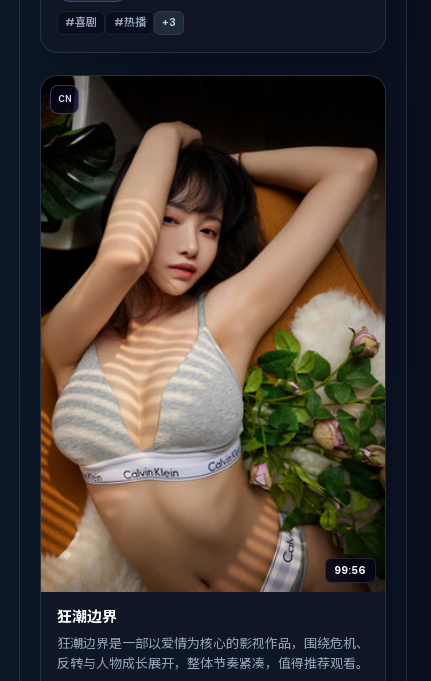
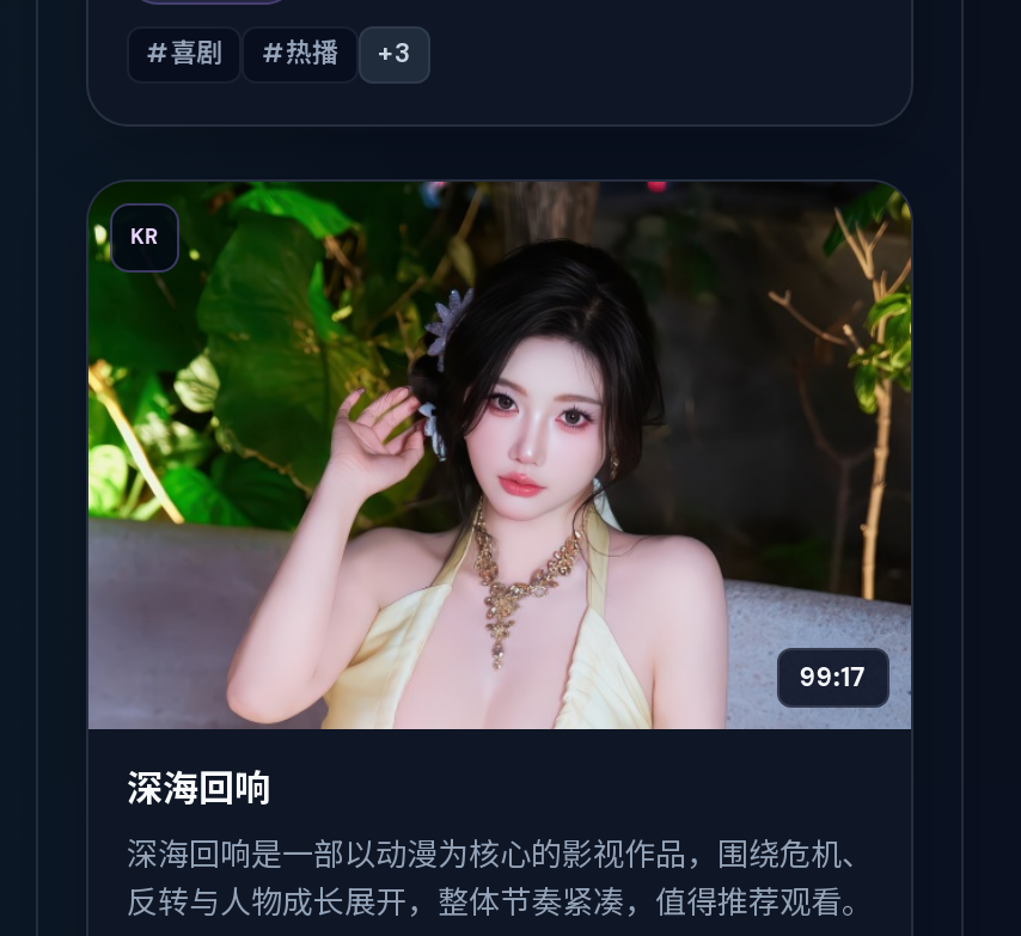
- [image]
- CN
+ [image]
+ KR

- 99:56
+ 99:17

- 狂潮边界
- 狂潮边界是一部以爱情为核心的影视作品，围绕危机、
+ 深海回响
+ 深海回响是一部以动漫为核心的影视作品，围绕危机、
